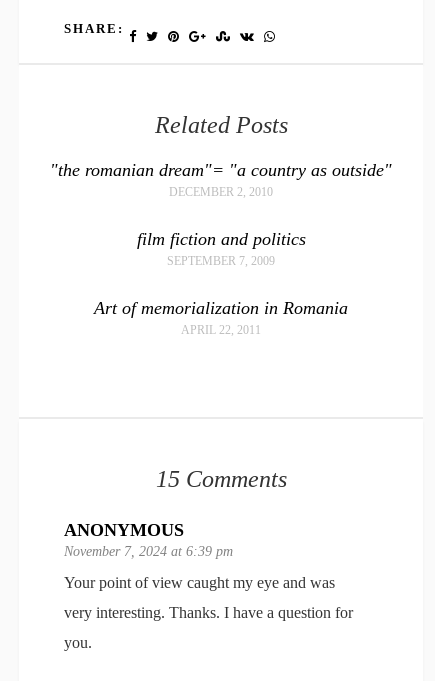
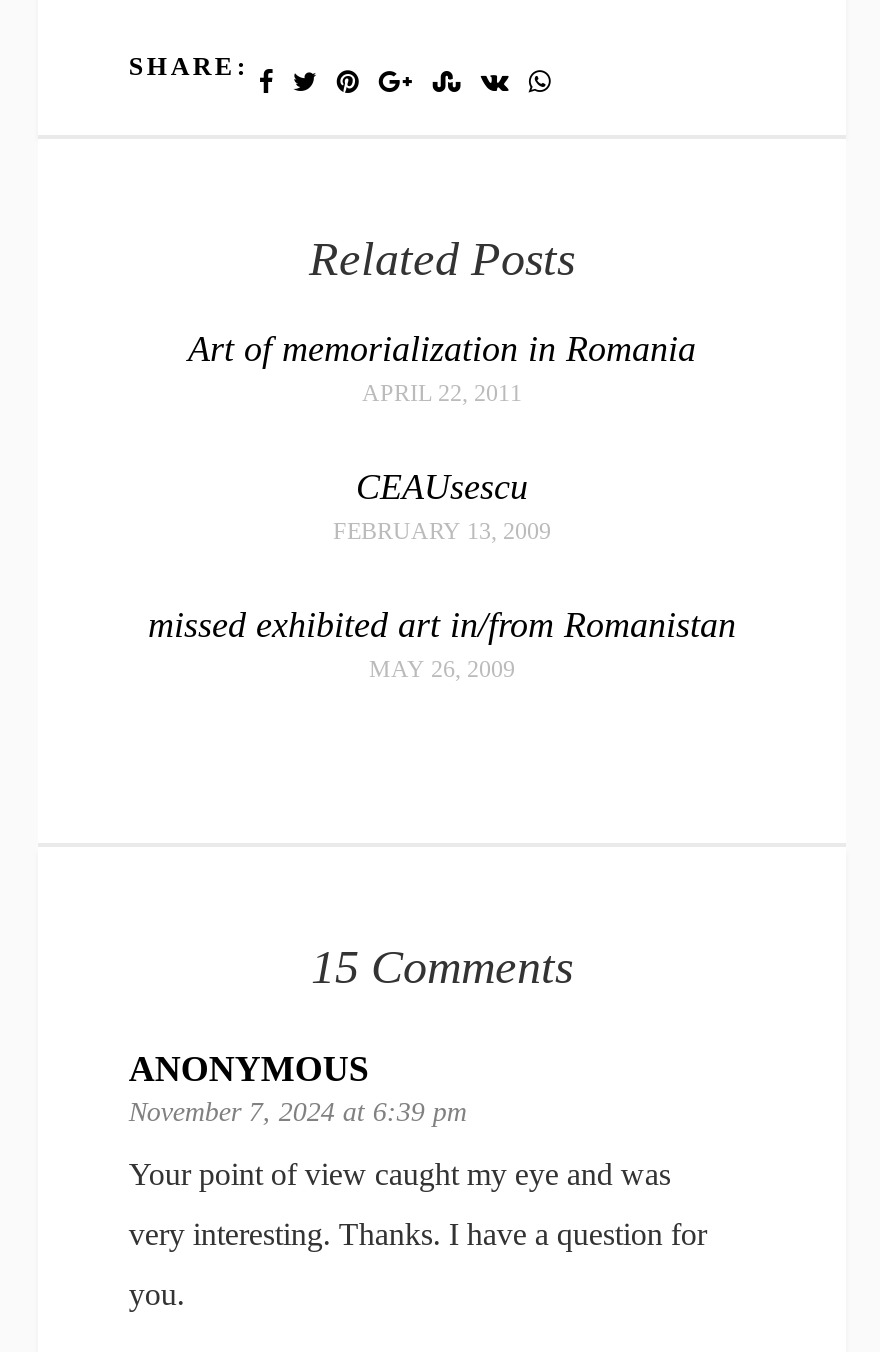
- "the romanian dream"= "a country as outside"
- DECEMBER 2, 2010
- film fiction and politics
- SEPTEMBER 7, 2009

moved up: Art of memorialization in Romania | APRIL 22, 2011

+ CEAUsescu
+ FEBRUARY 13, 2009
+ missed exhibited art in/from Romanistan
+ MAY 26, 2009
